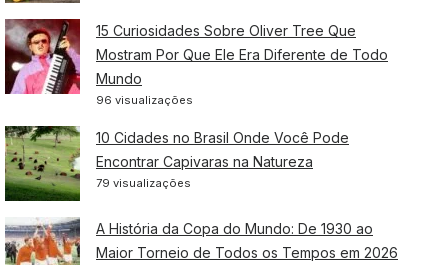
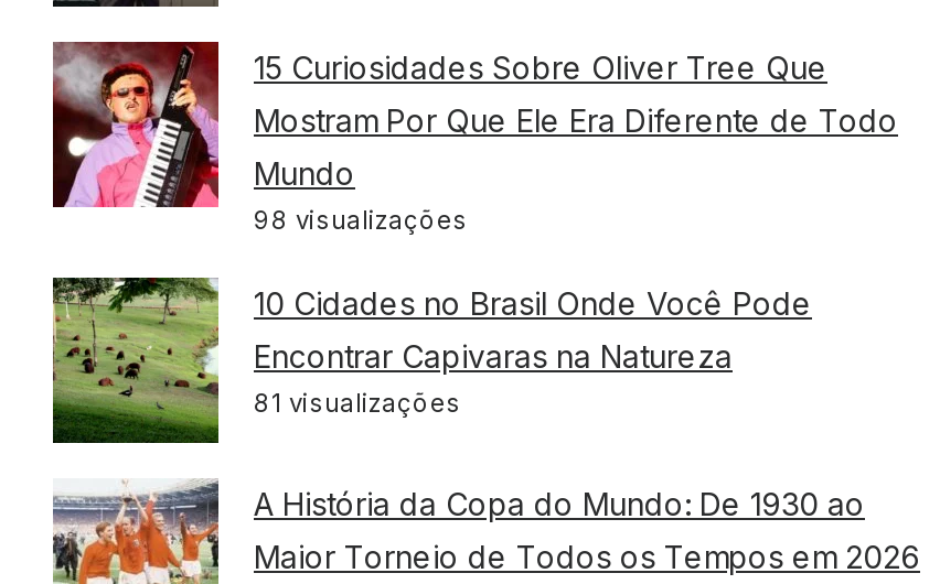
- 96 visualizações
+ 98 visualizações

- 79 visualizações
+ 81 visualizações
